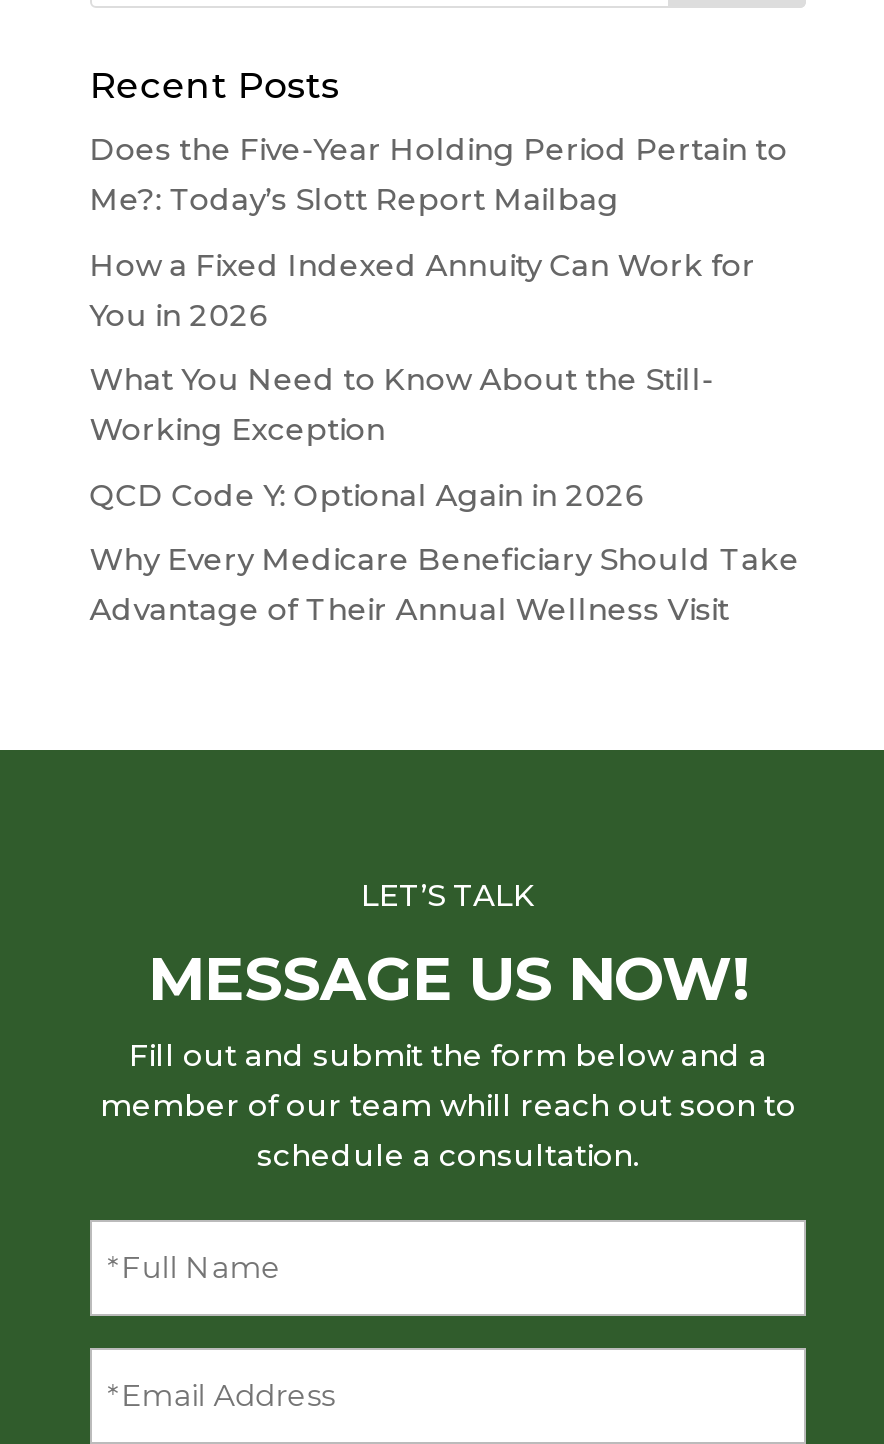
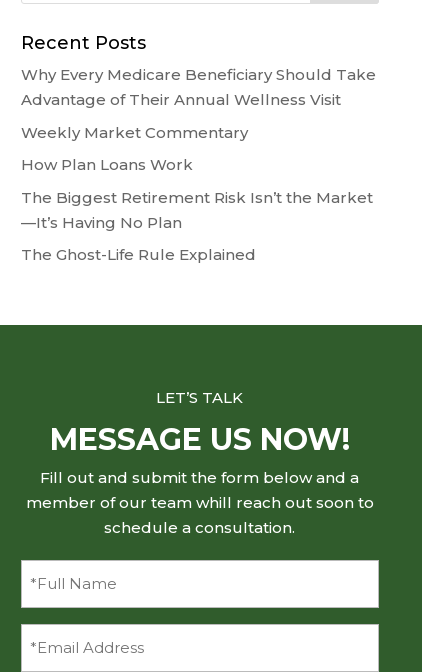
- Does the Five-Year Holding Period Pertain to
- Me?: Today’s Slott Report Mailbag
- How a Fixed Indexed Annuity Can Work for
- You in 2026
- What You Need to Know About the Still-
- Working Exception
- QCD Code Y: Optional Again in 2026

moved up: Why Every Medicare Beneficiary Should Take | Advantage of Their Annual Wellness Visit

+ Weekly Market Commentary
+ How Plan Loans Work
+ The Biggest Retirement Risk Isn’t the Market
+ —It’s Having No Plan
+ The Ghost-Life Rule Explained
